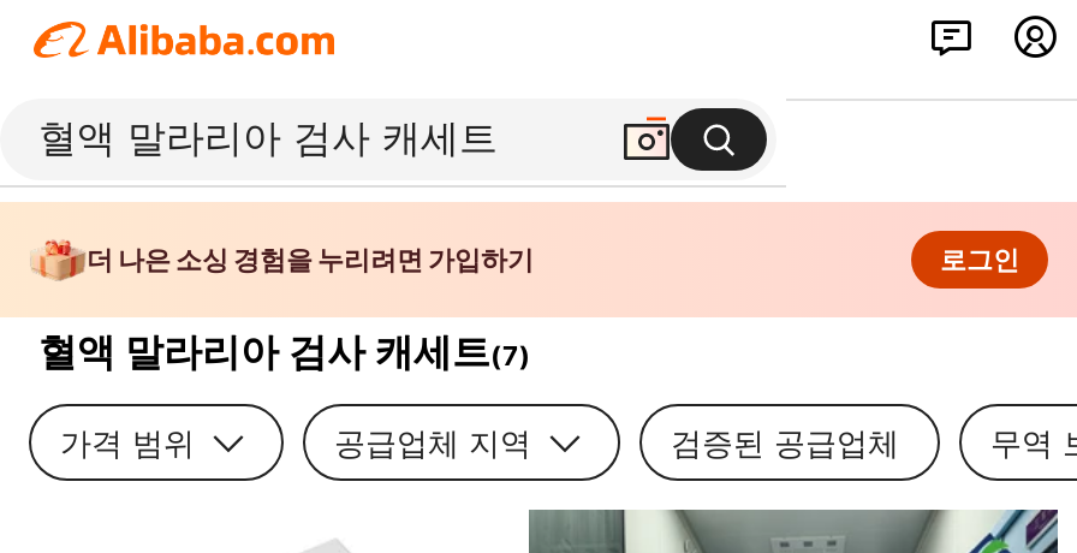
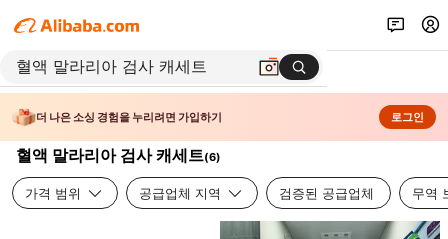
- 혈액 말라리아 검사 캐세트(7)
+ 혈액 말라리아 검사 캐세트(6)
